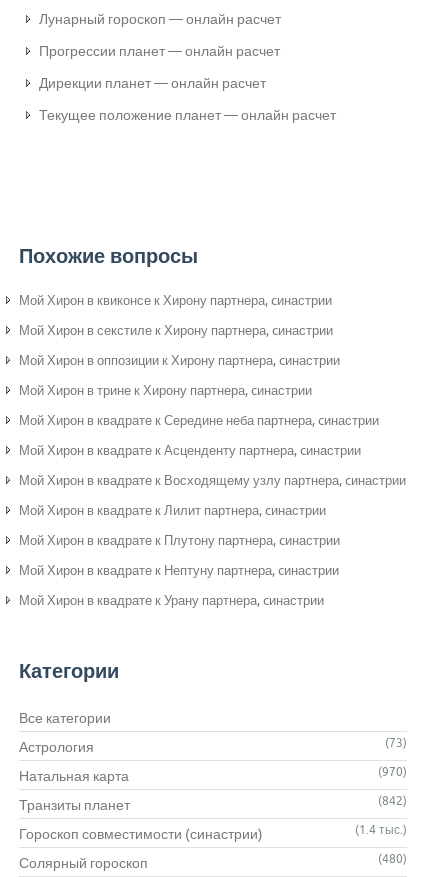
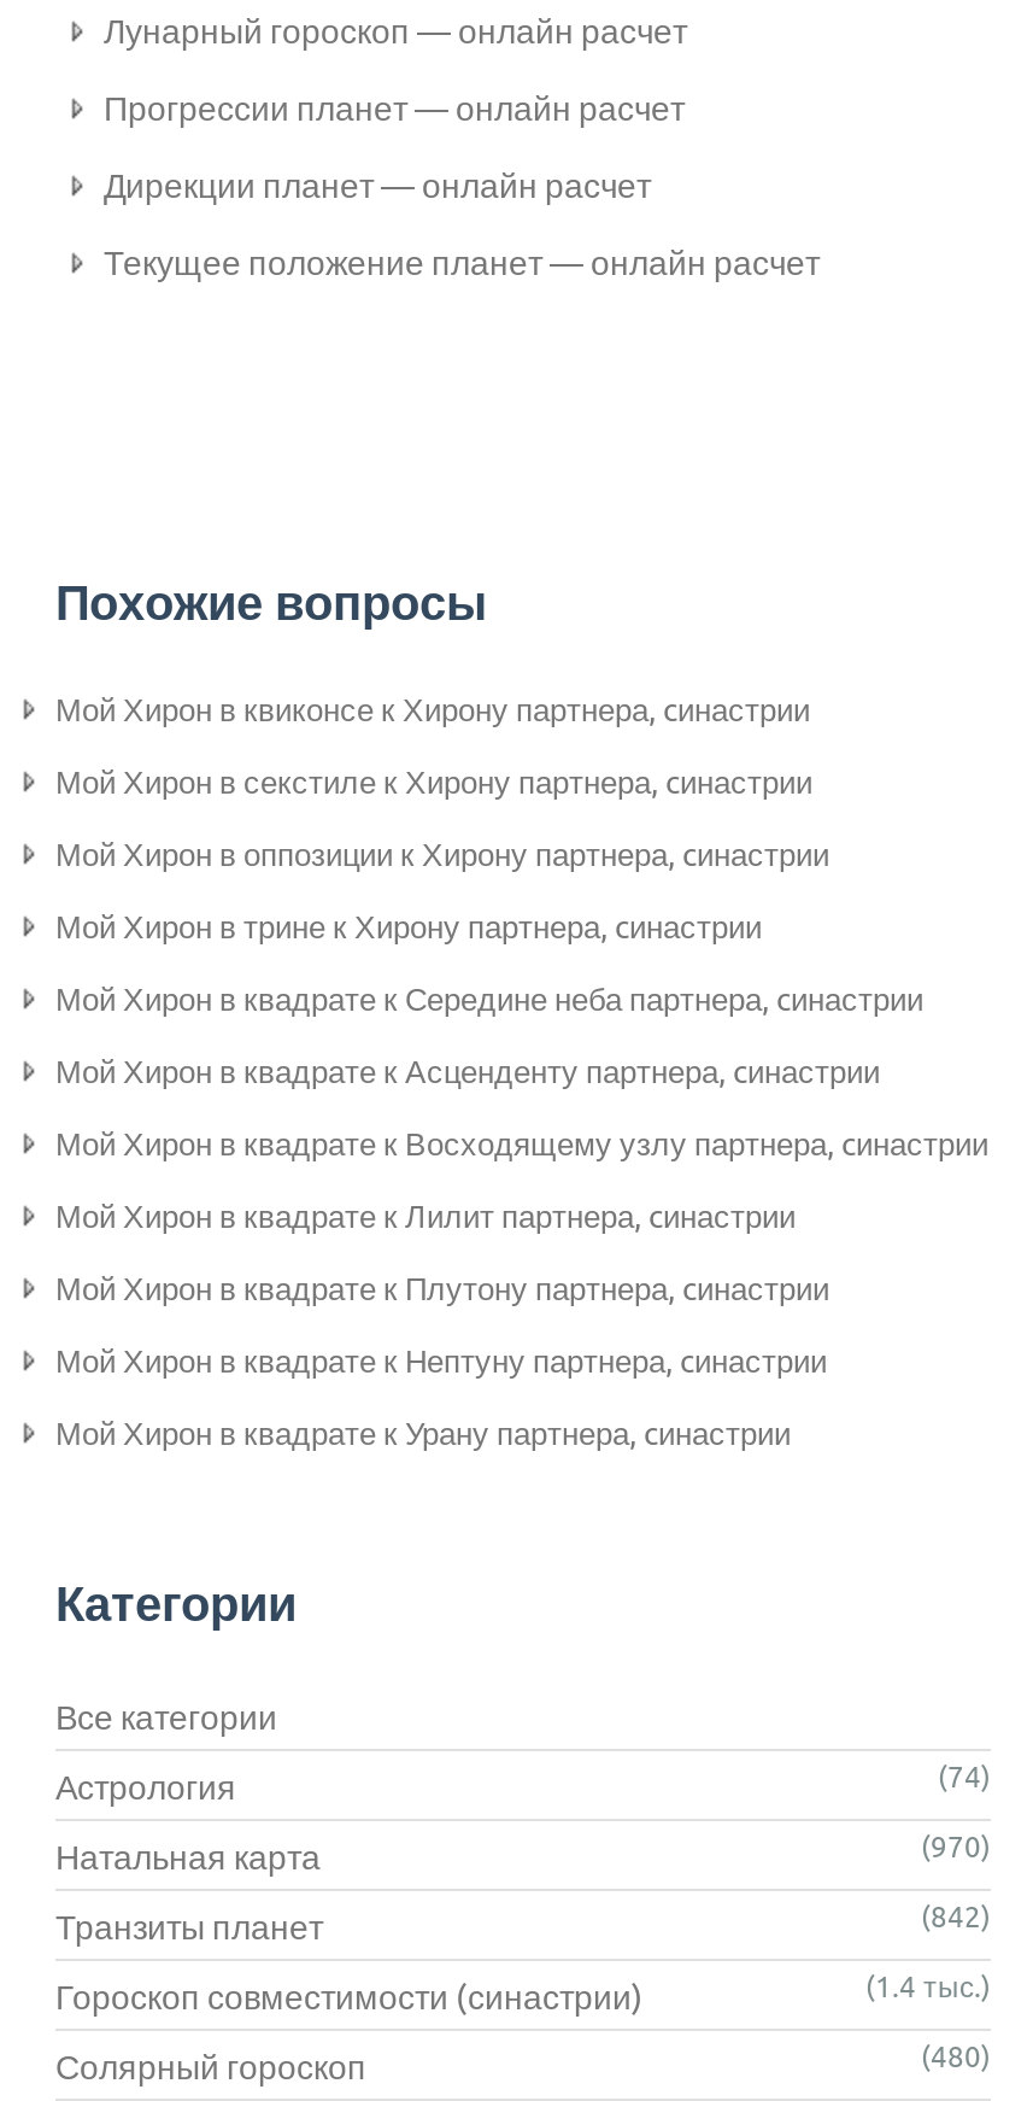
- (73)
+ (74)
